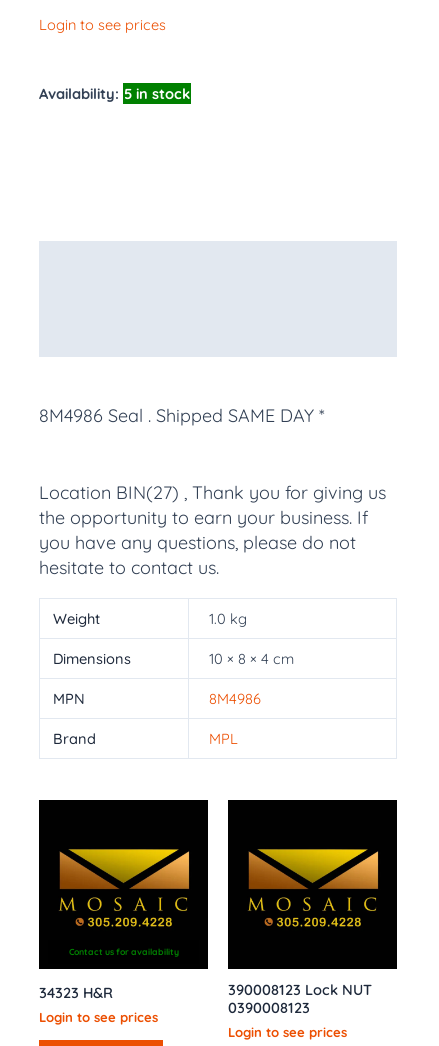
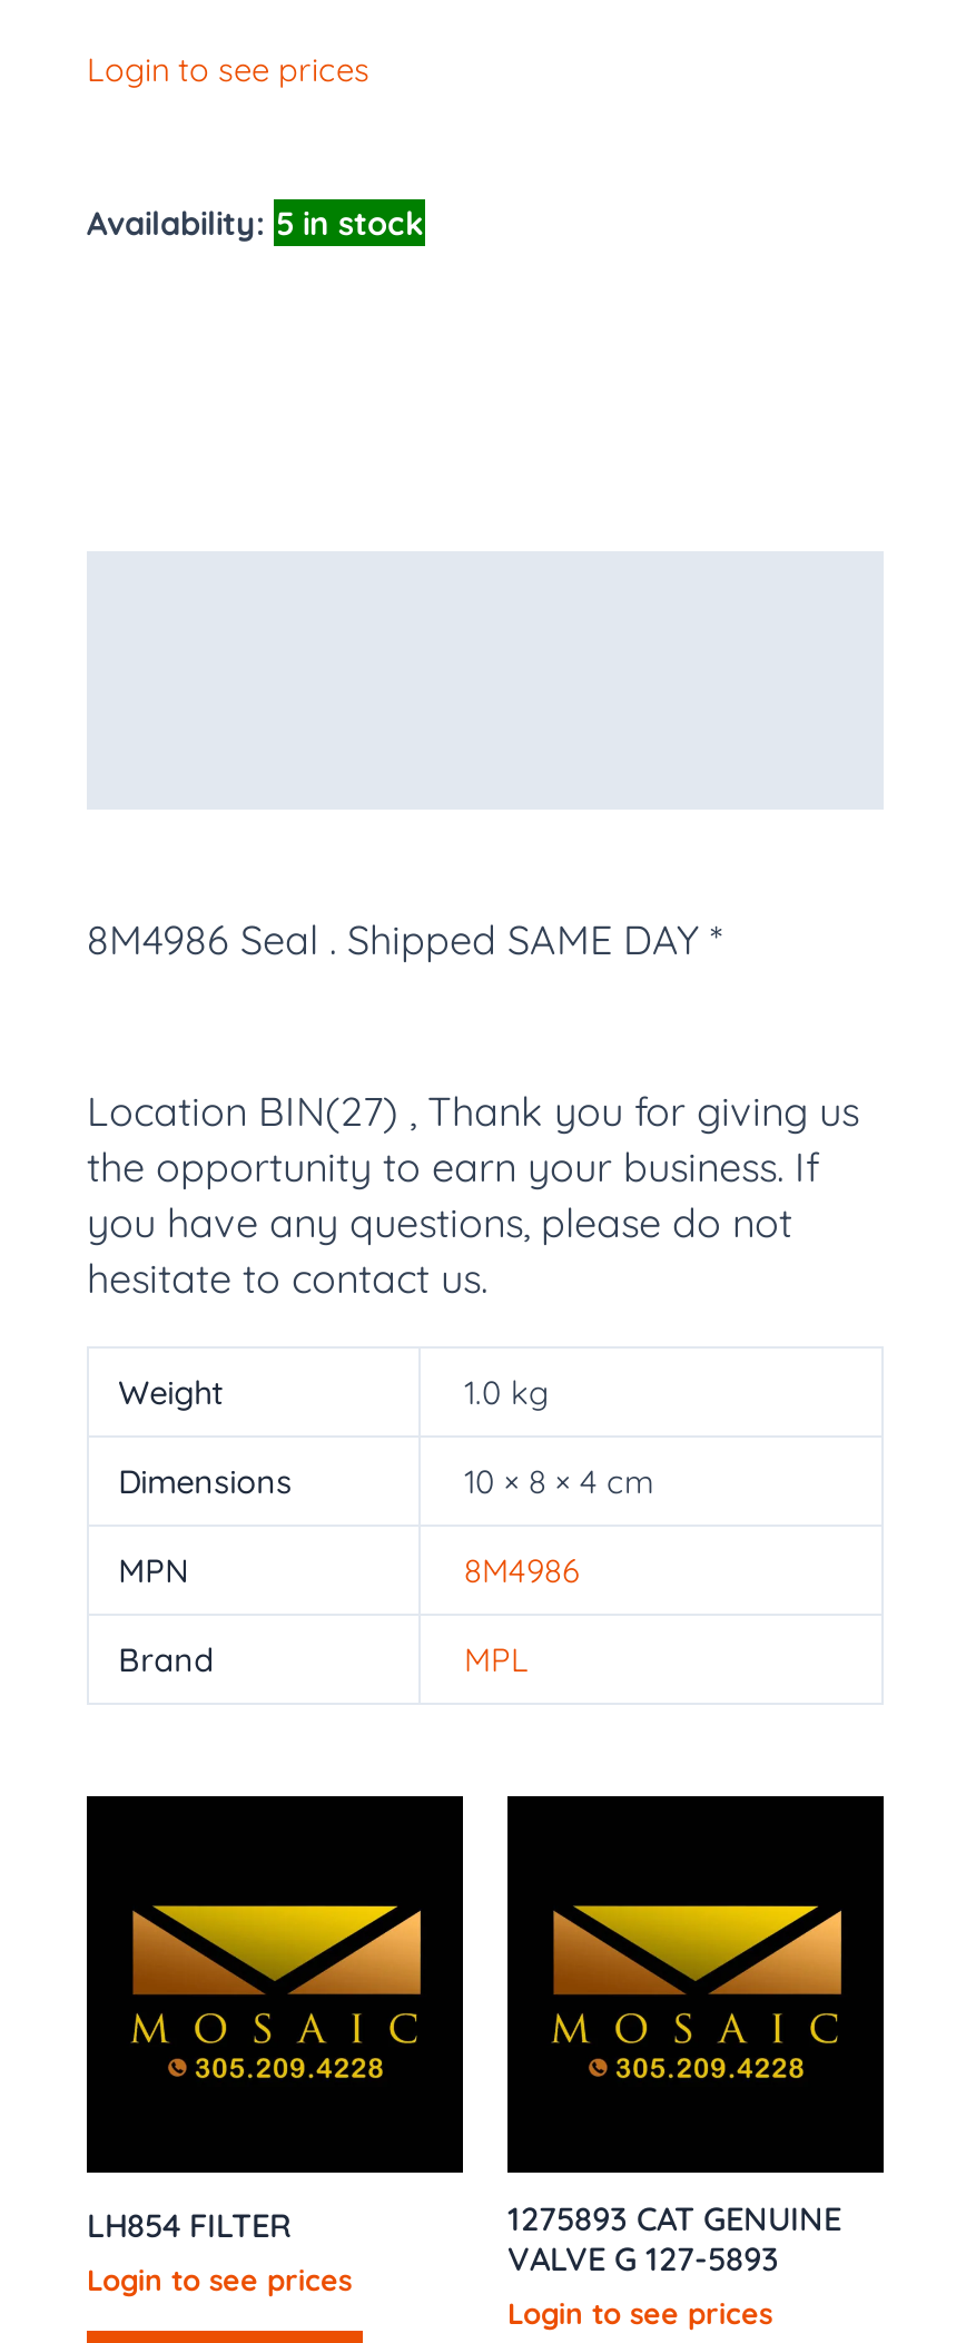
- Contact us for availability
- 34323 H&R
+ LH854 FILTER

- 390008123 Lock NUT
- 0390008123
+ 1275893 CAT GENUINE
+ VALVE G 127-5893
